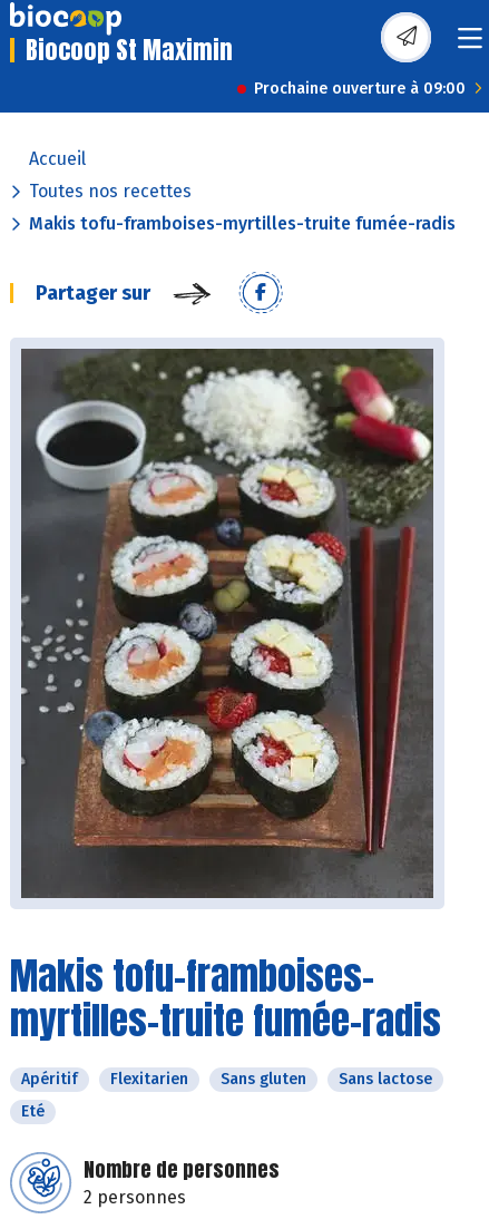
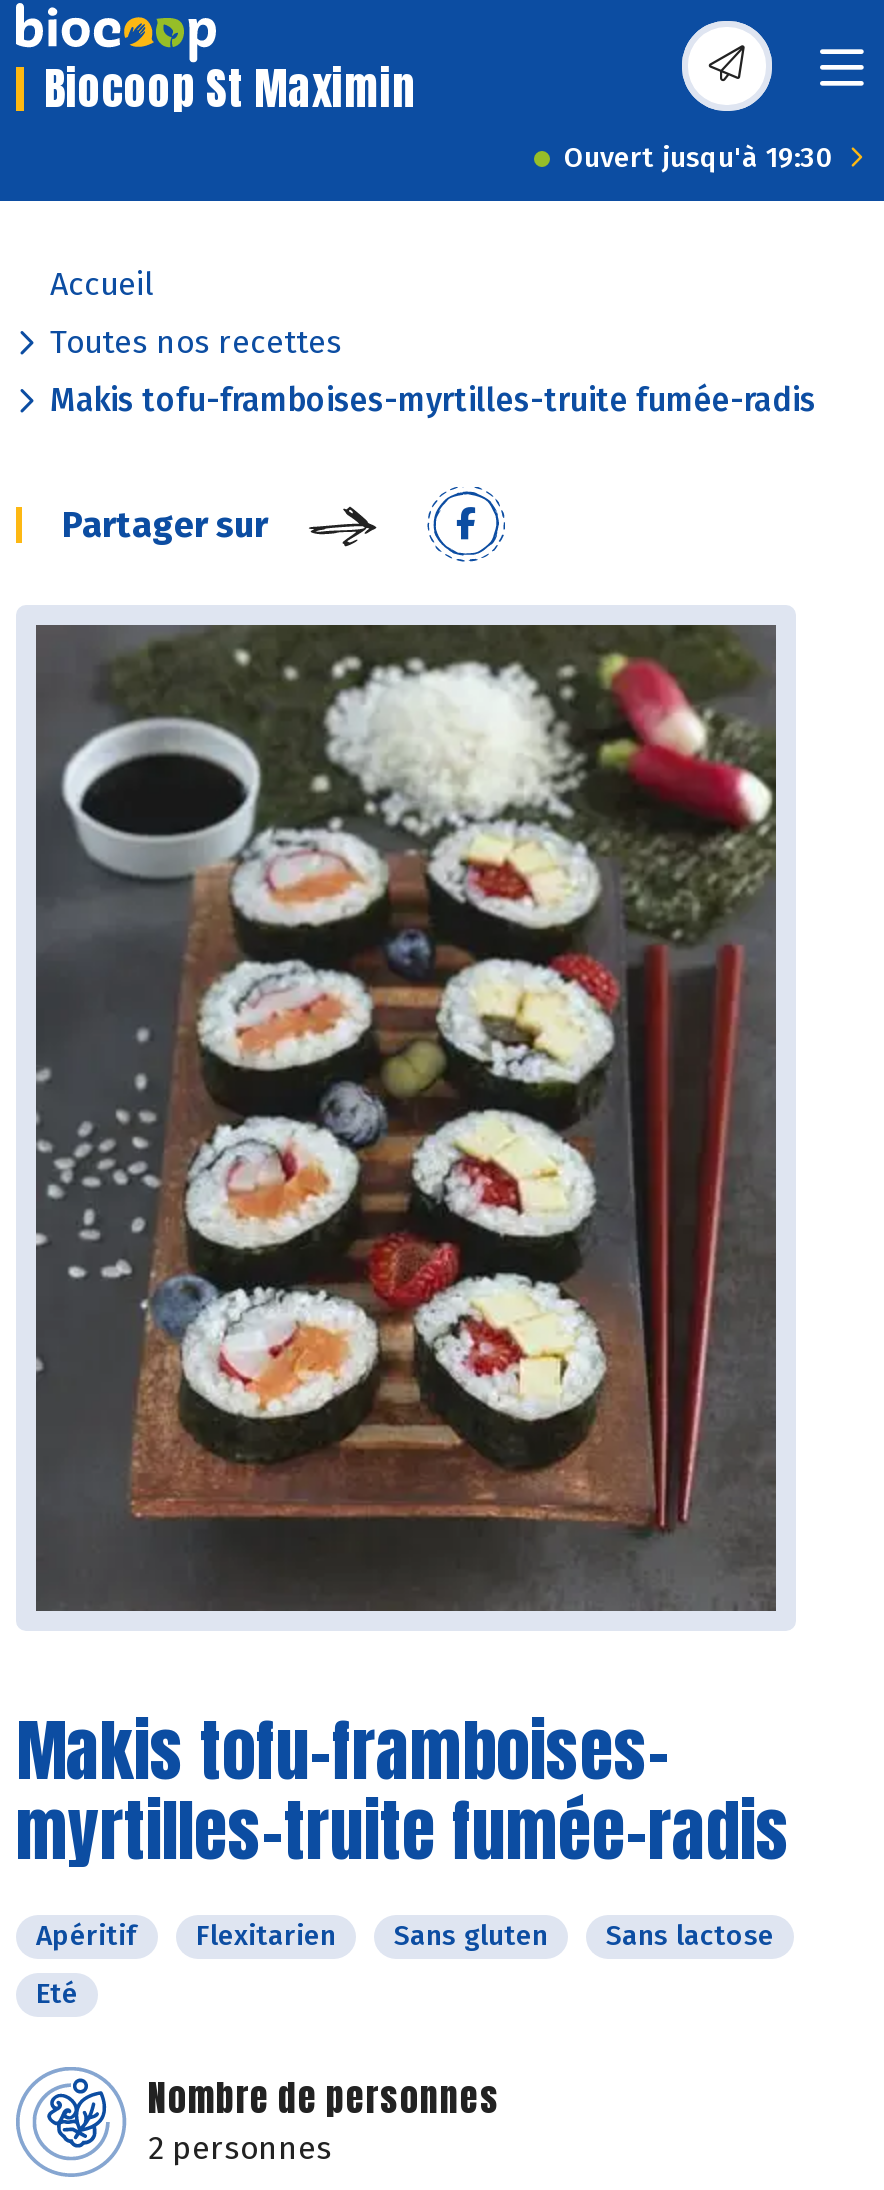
- Prochaine ouverture à 09:00
+ Ouvert jusqu'à 19:30
